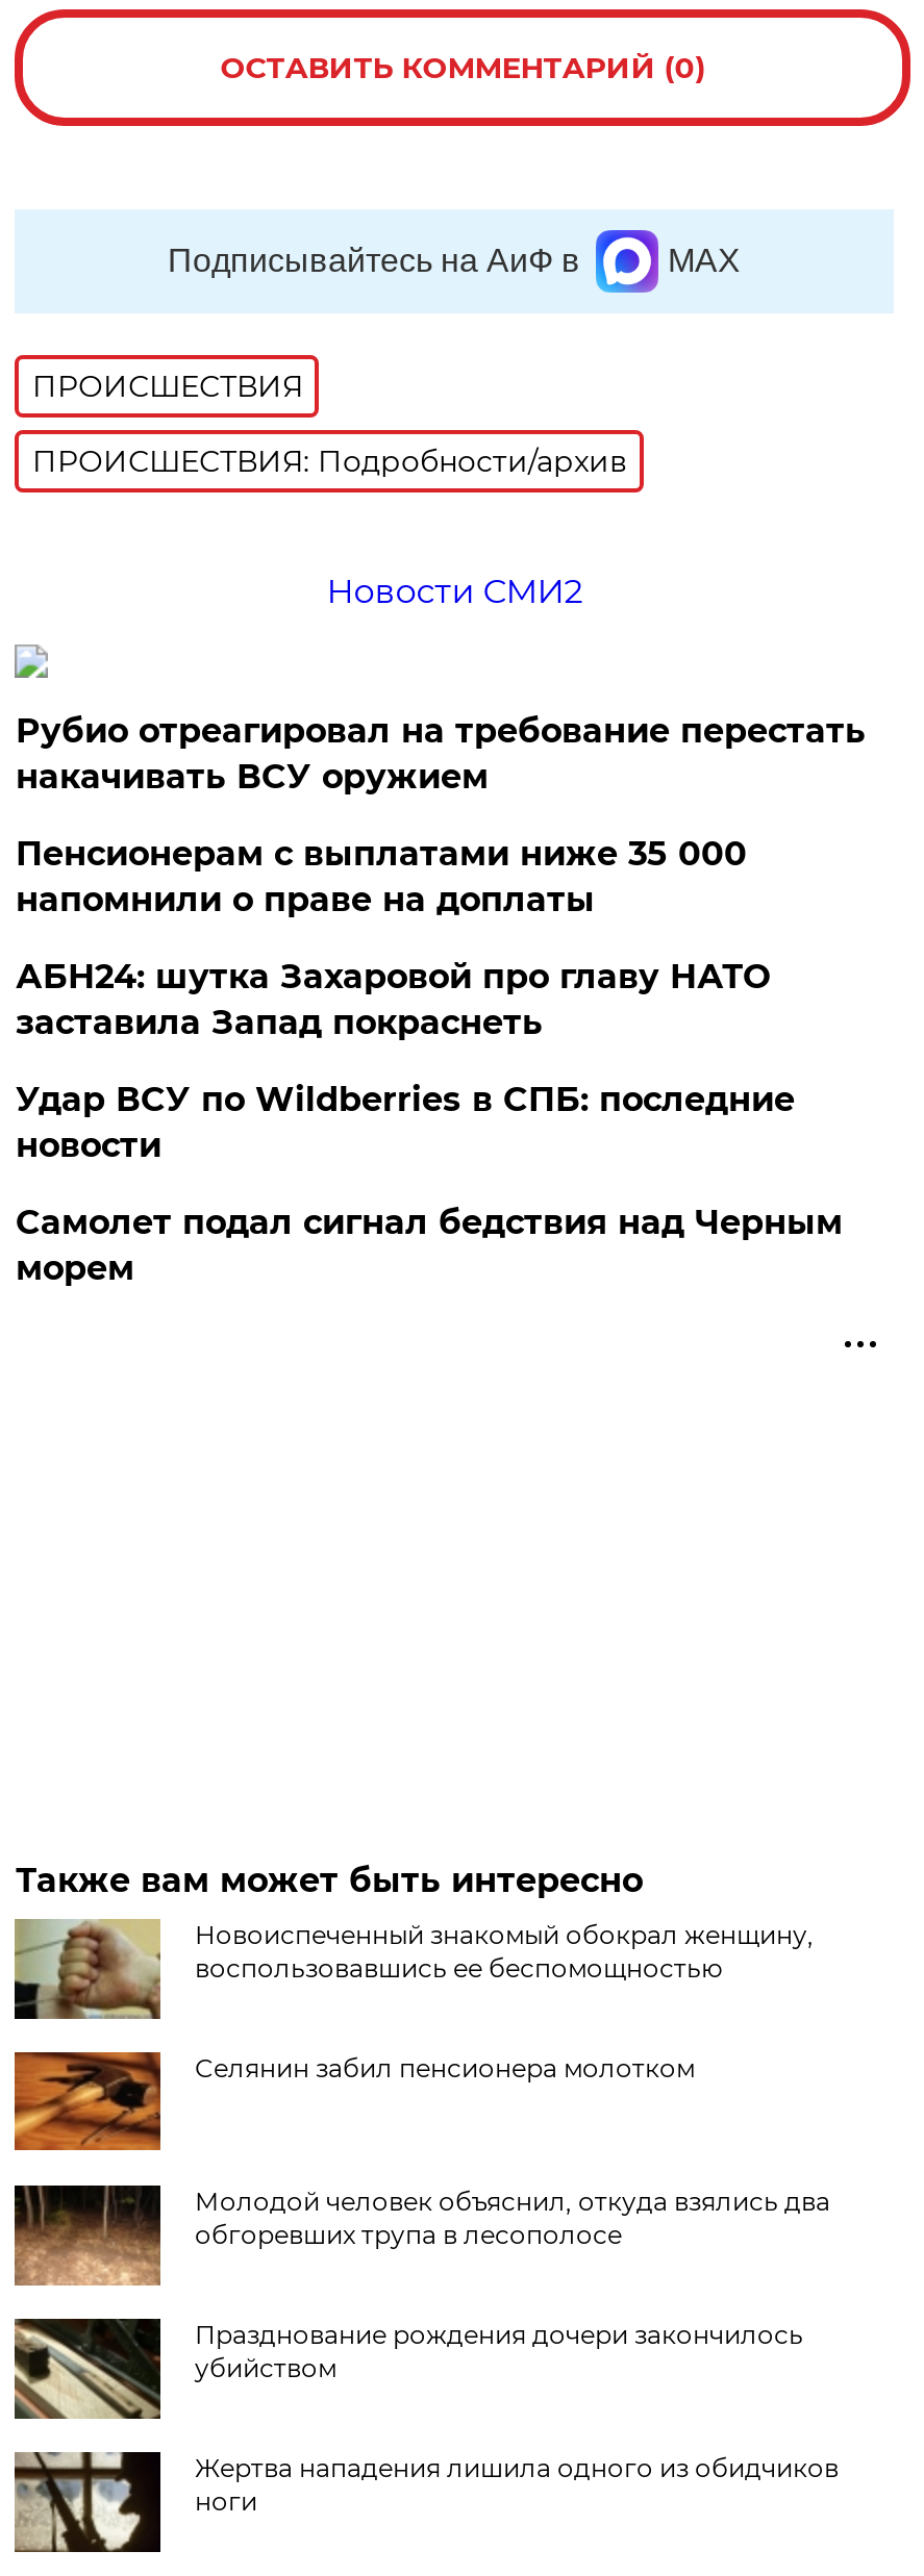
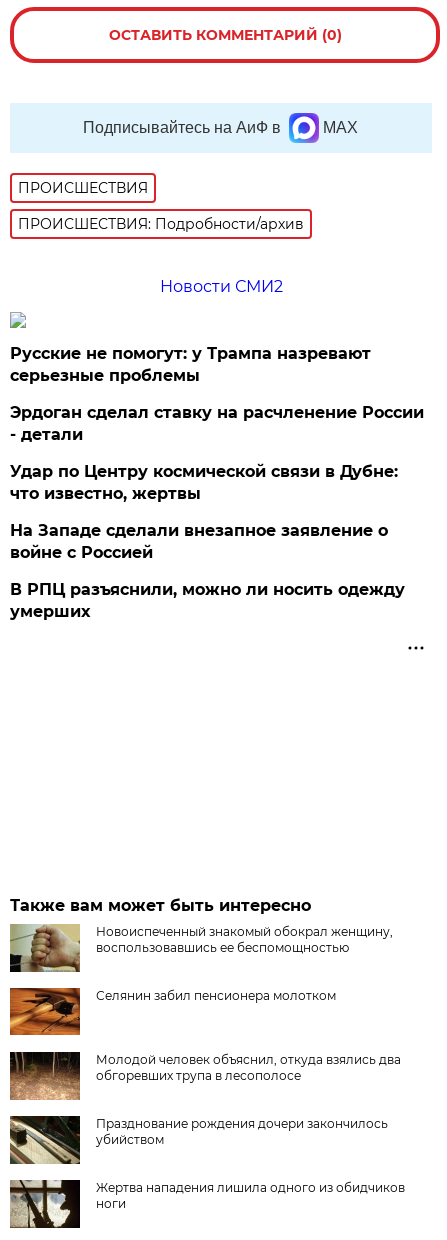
- Рубио отреагировал на требование перестать
- накачивать ВСУ оружием
+ Русские не помогут: у Трампа назревают
+ серьезные проблемы

- Пенсионерам с выплатами ниже 35 000
- напомнили о праве на доплаты
+ Эрдоган сделал ставку на расчленение России
+ - детали

- АБН24: шутка Захаровой про главу НАТО
- заставила Запад покраснеть
+ Удар по Центру космической связи в Дубне:
+ что известно, жертвы

- Удар ВСУ по Wildberries в СПБ: последние
- новости
+ На Западе сделали внезапное заявление о
+ войне с Россией

- Самолет подал сигнал бедствия над Черным
- морем
+ В РПЦ разъяснили, можно ли носить одежду
+ умерших
